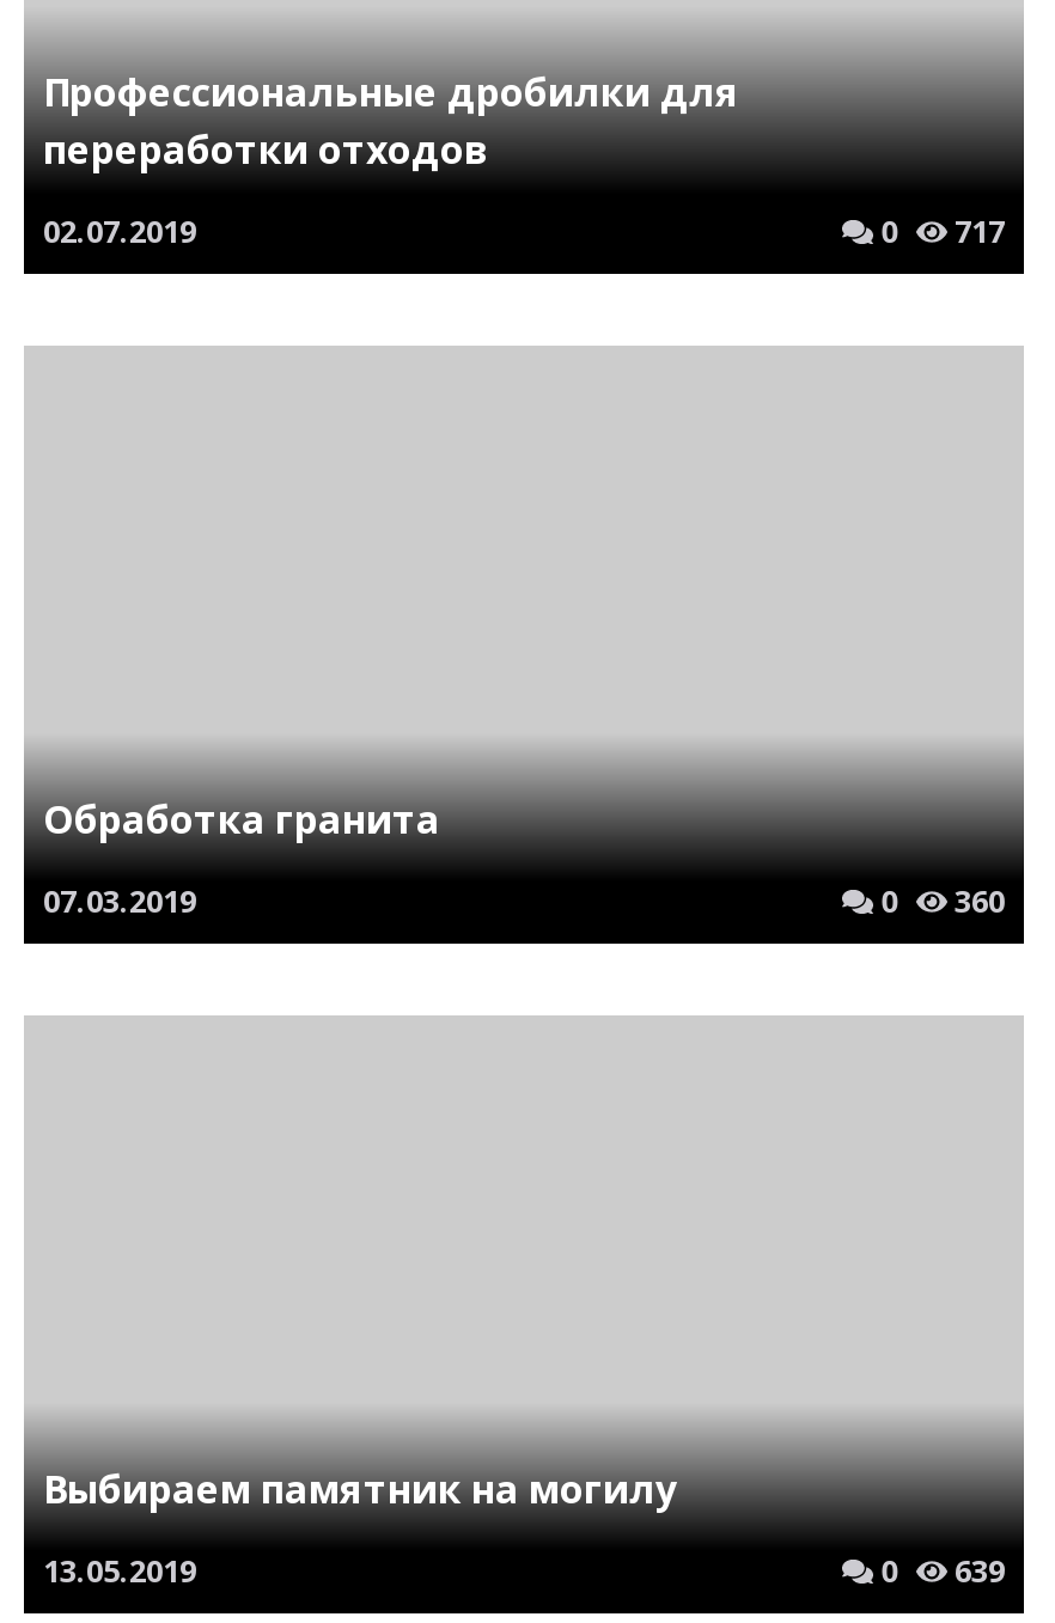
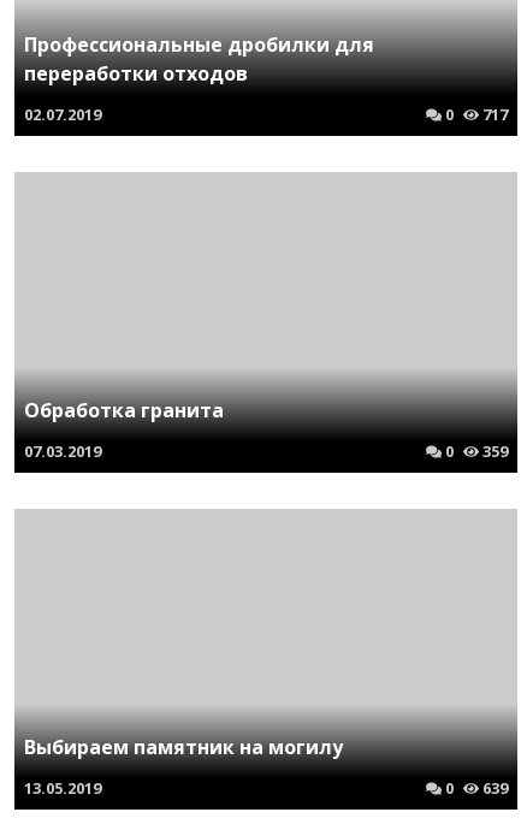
- 0 360
+ 0 359
